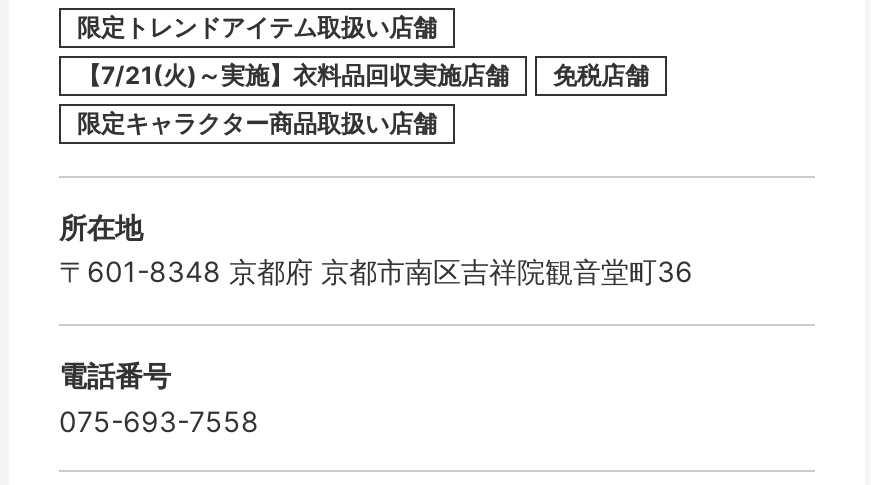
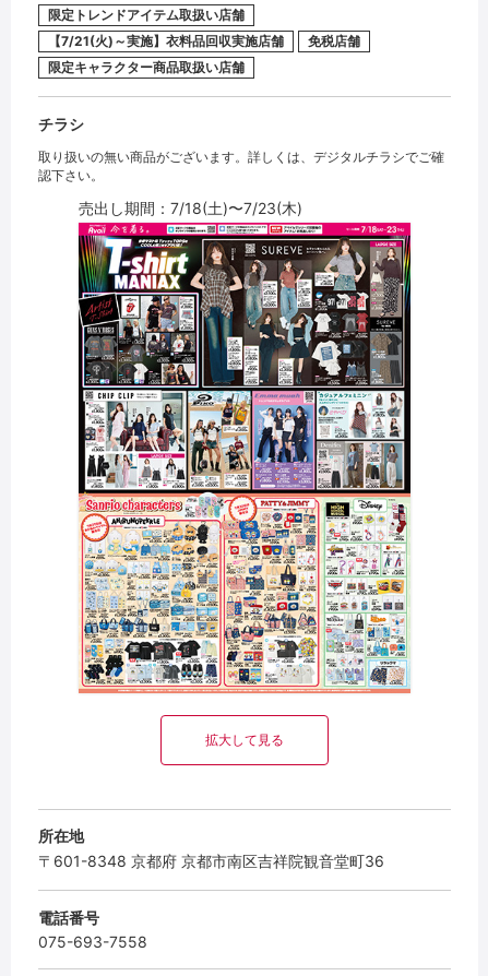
+ チラシ
+ 取り扱いの無い商品がございます。詳しくは、デジタルチラシでご確
+ 認下さい。
+ 売出し期間：7/18(土)〜7/23(木)

+ [image]
+ 拡大して見る
